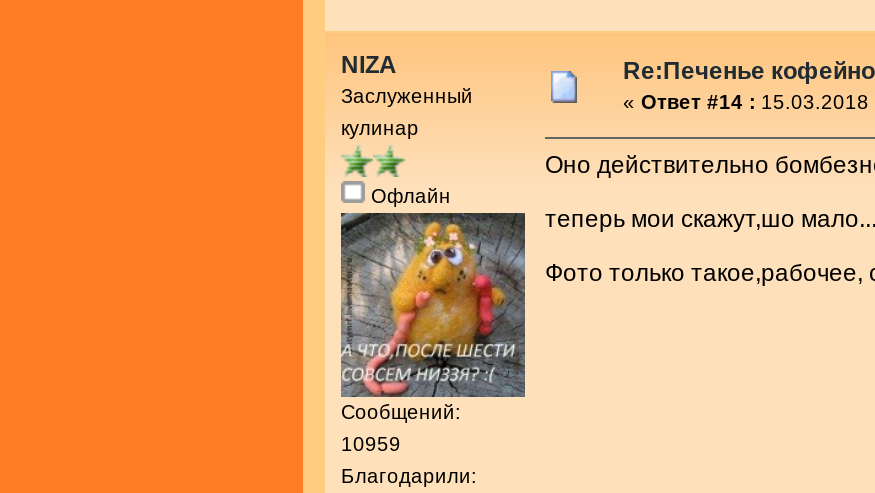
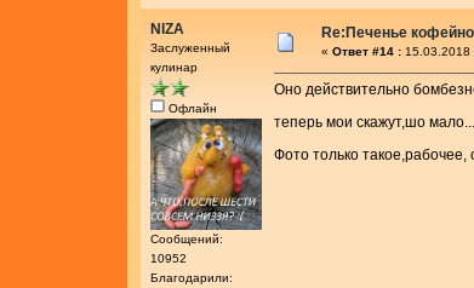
- 10959
+ 10952
